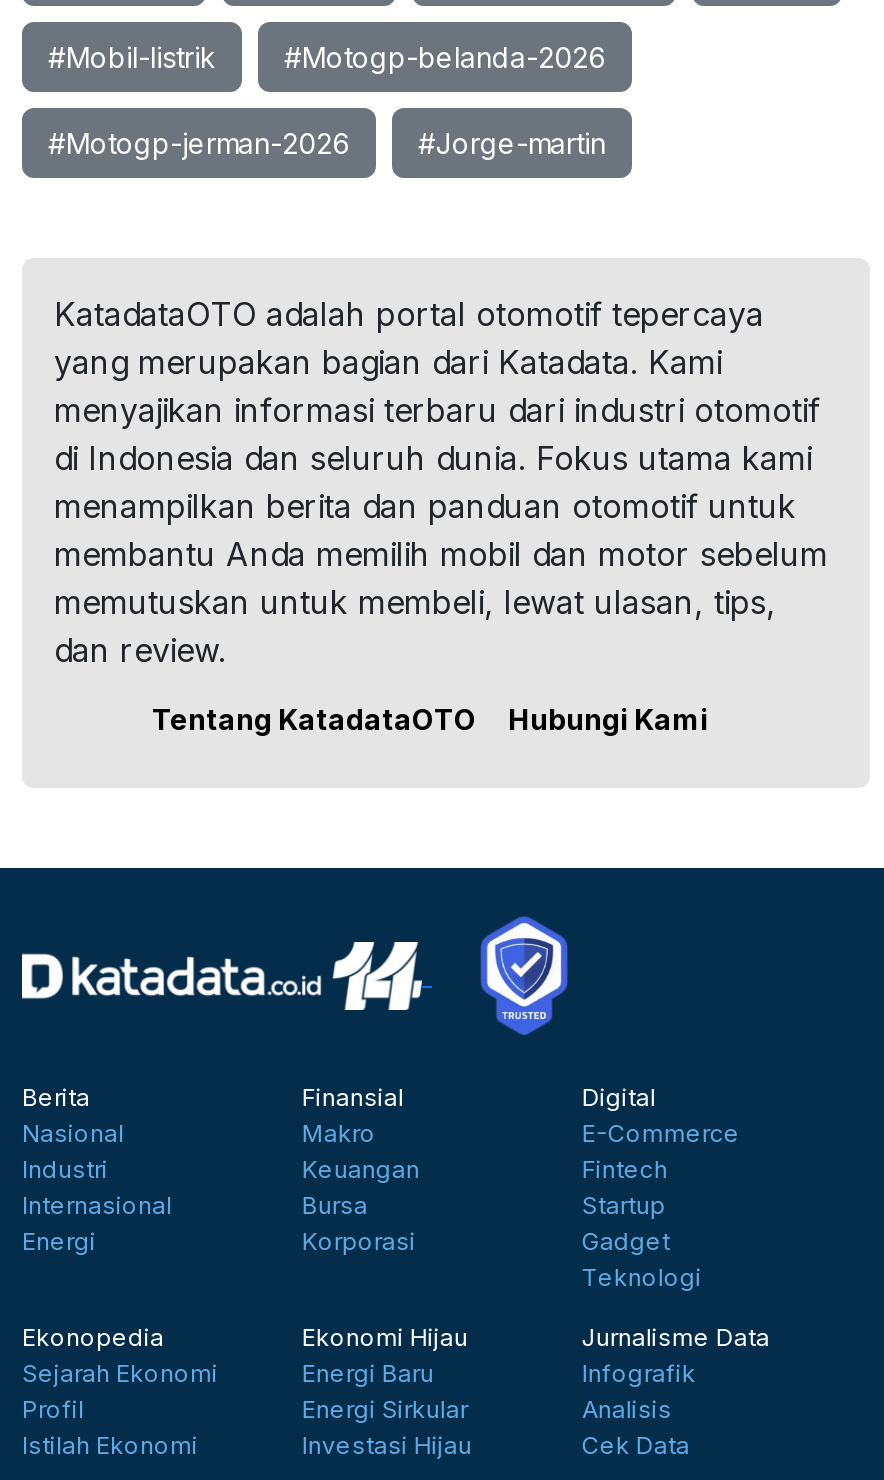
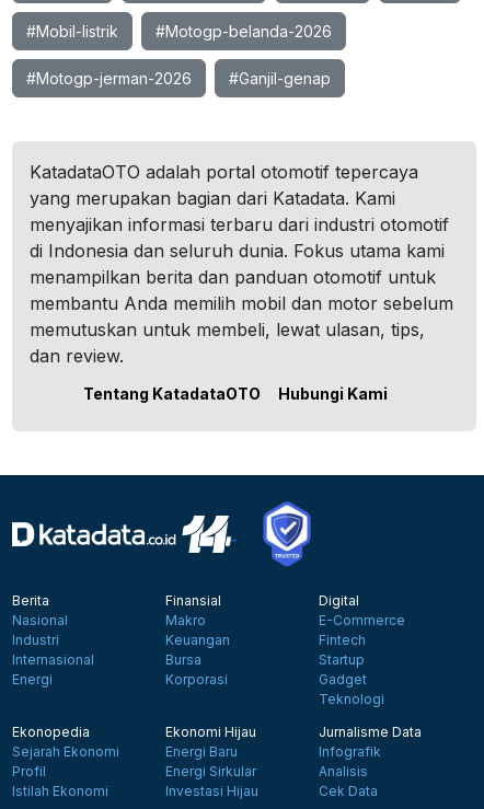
- #Jorge-martin
+ #Ganjil-genap
